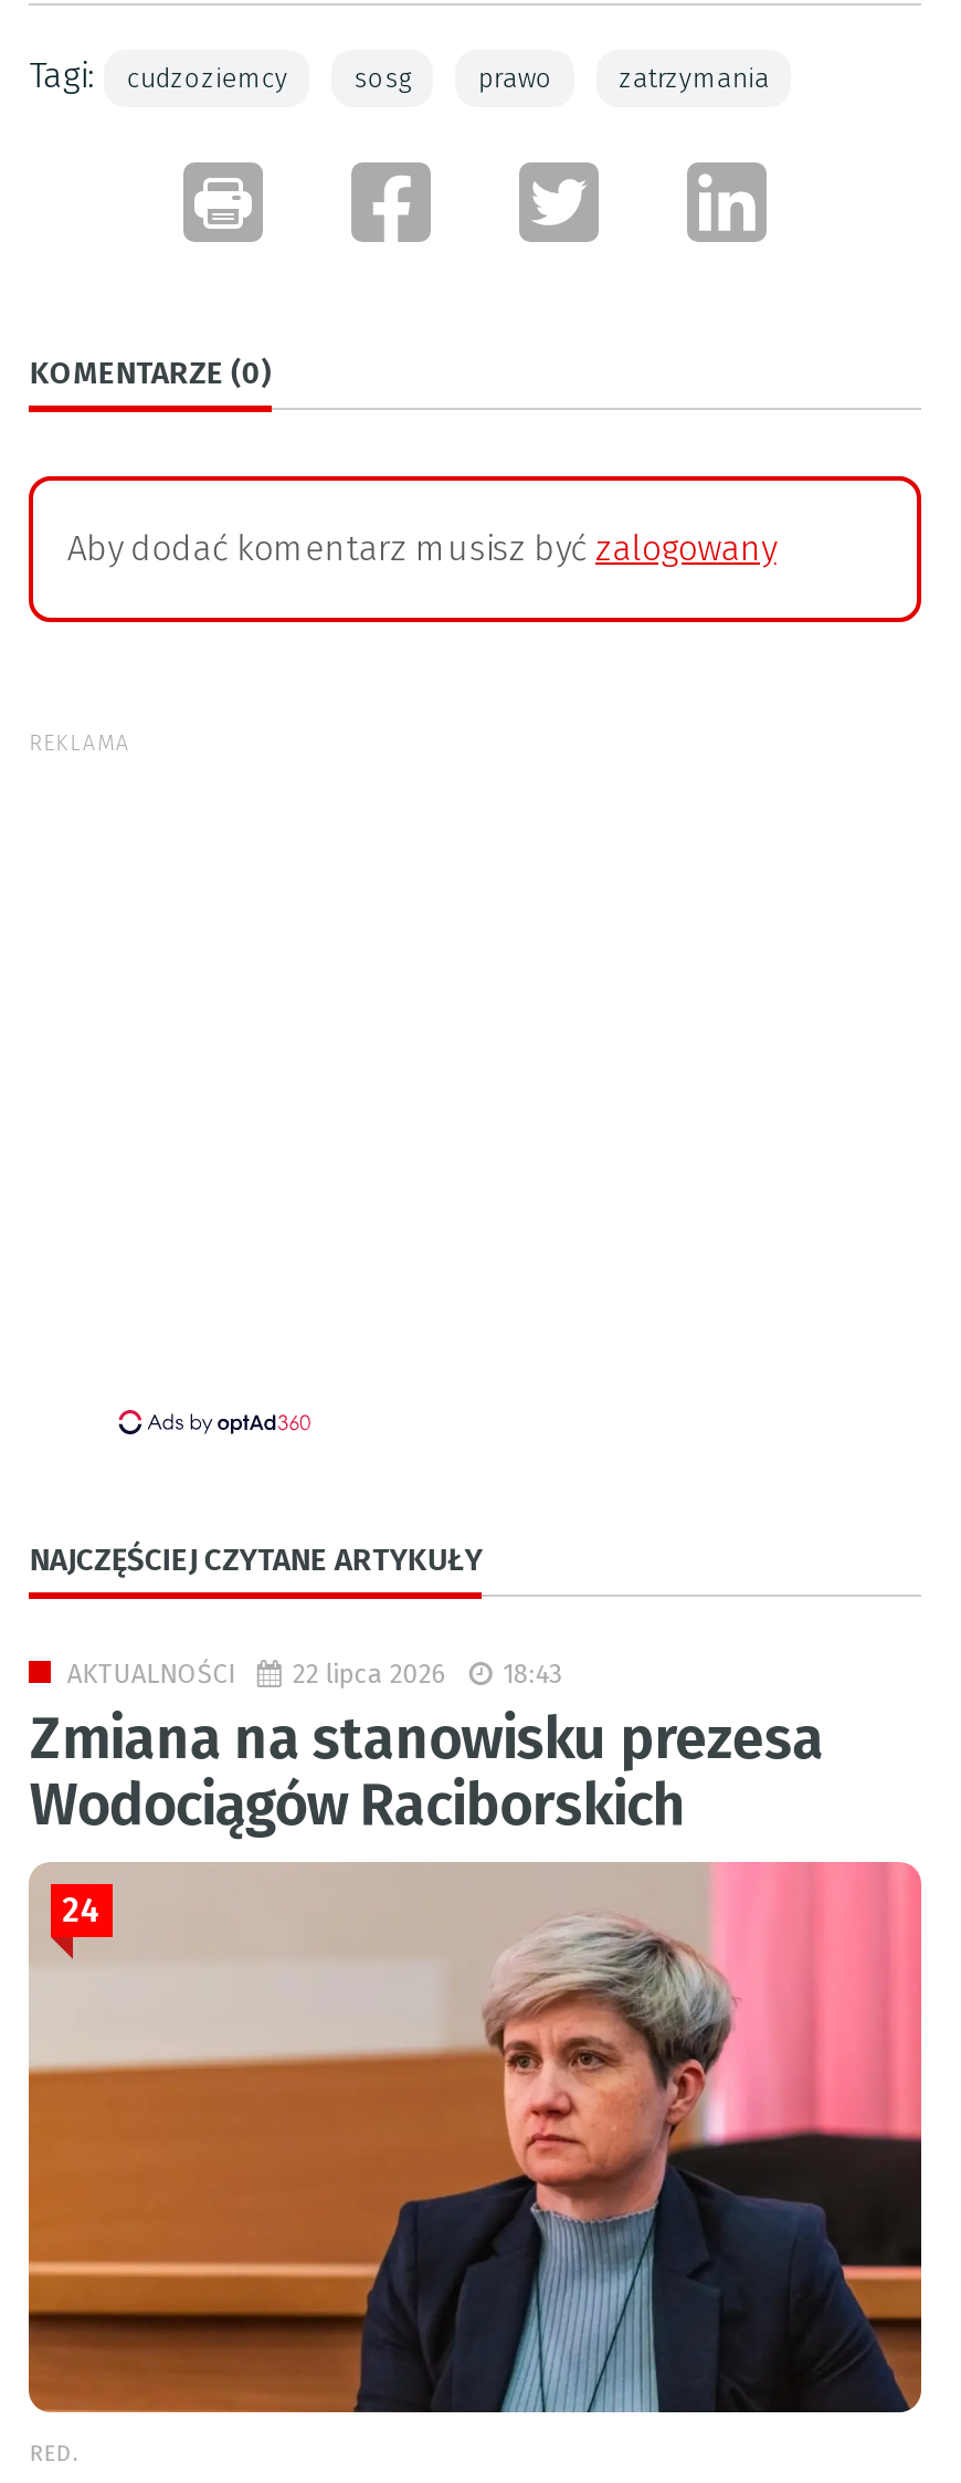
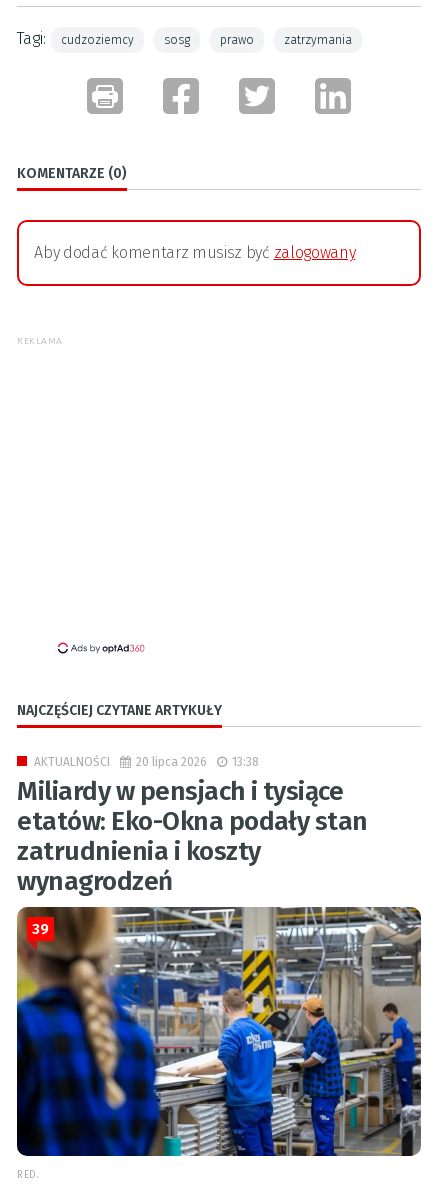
- 22 lipca 2026
- 18:43
- Zmiana na stanowisku prezesa
- Wodociągów Raciborskich
+ 20 lipca 2026
+ 13:38
+ Miliardy w pensjach i tysiące
+ etatów: Eko-Okna podały stan
+ zatrudnienia i koszty
+ wynagrodzeń

- [image]
- 24
+ [image]
+ 39
